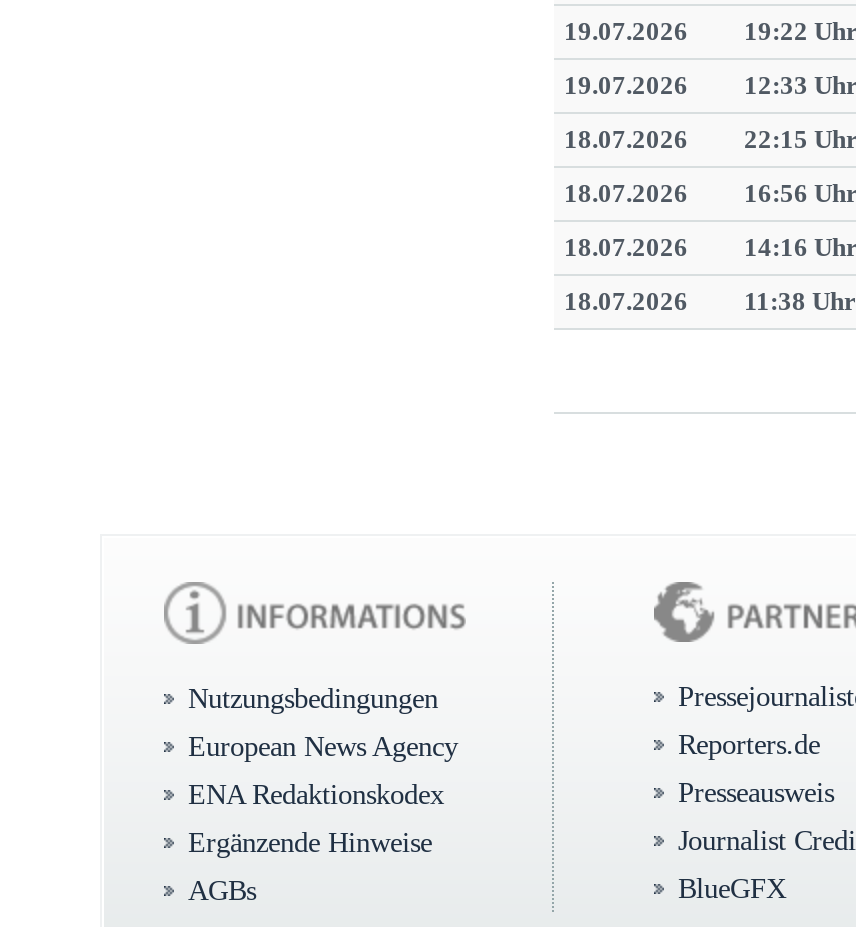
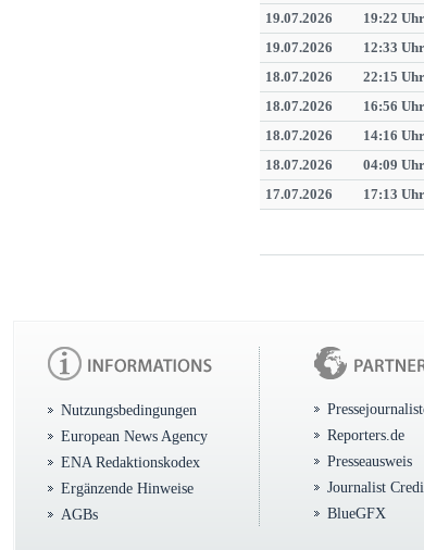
- 11:38 Uhr
+ 04:09 Uhr
+ 17.07.2026
+ 17:13 Uhr
